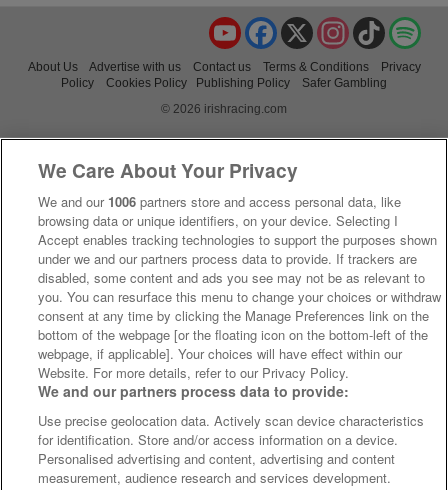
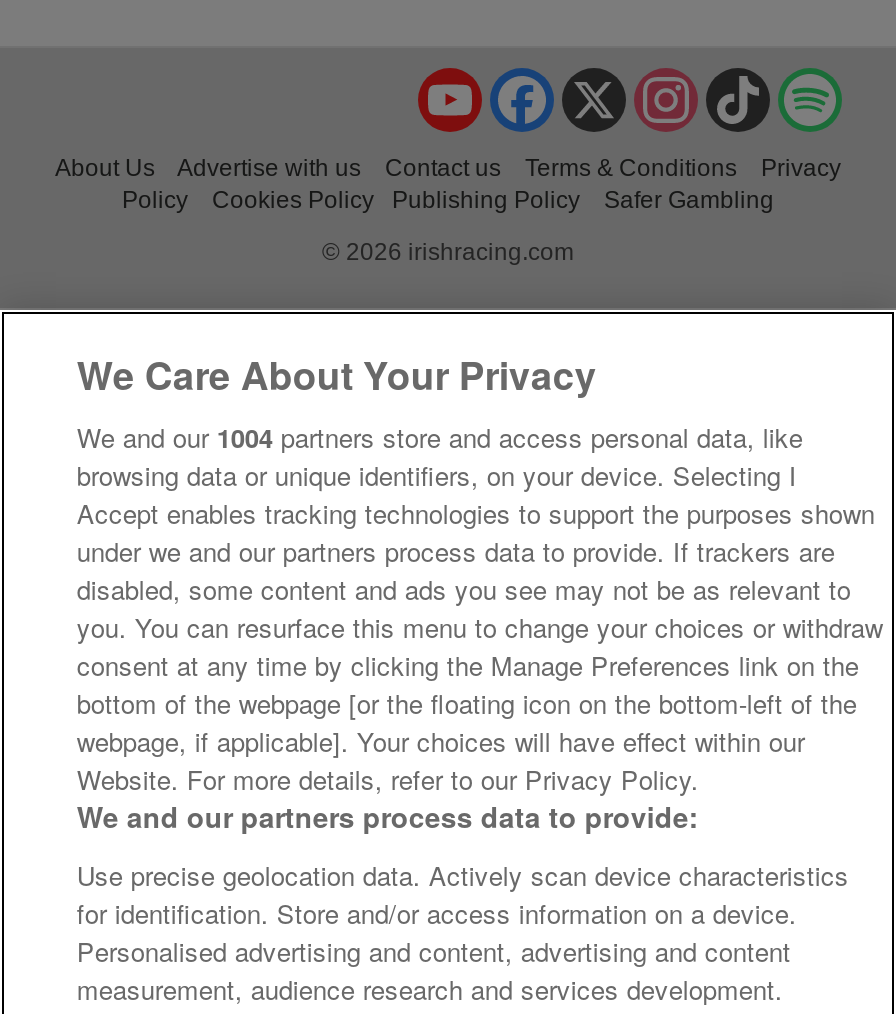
- We and our 1006 partners store and access personal data, like
+ We and our 1004 partners store and access personal data, like
